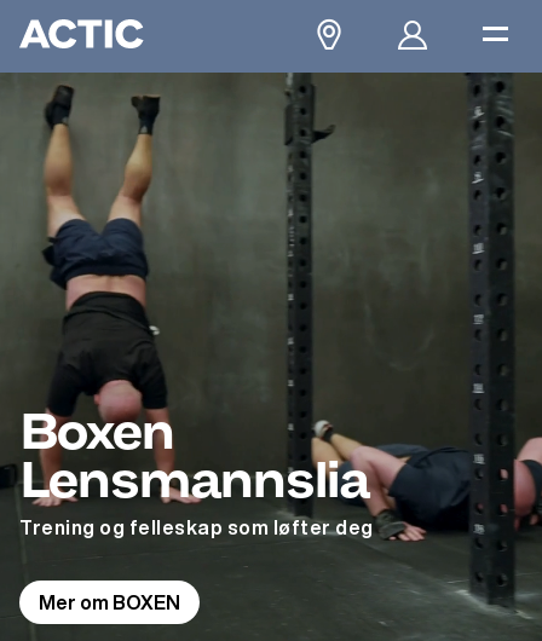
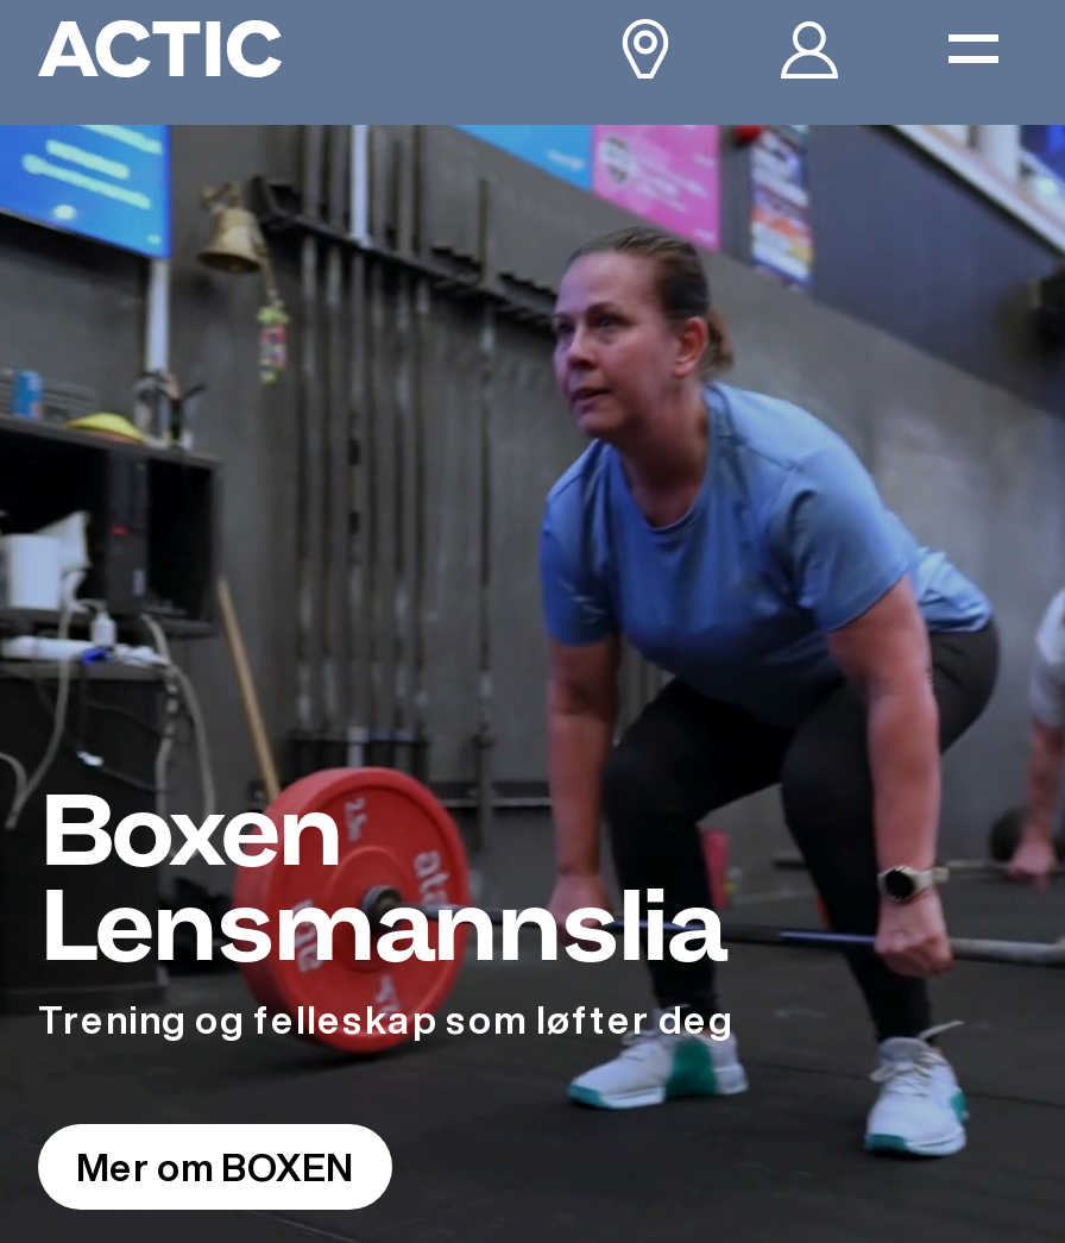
- [image]
+ [image]
